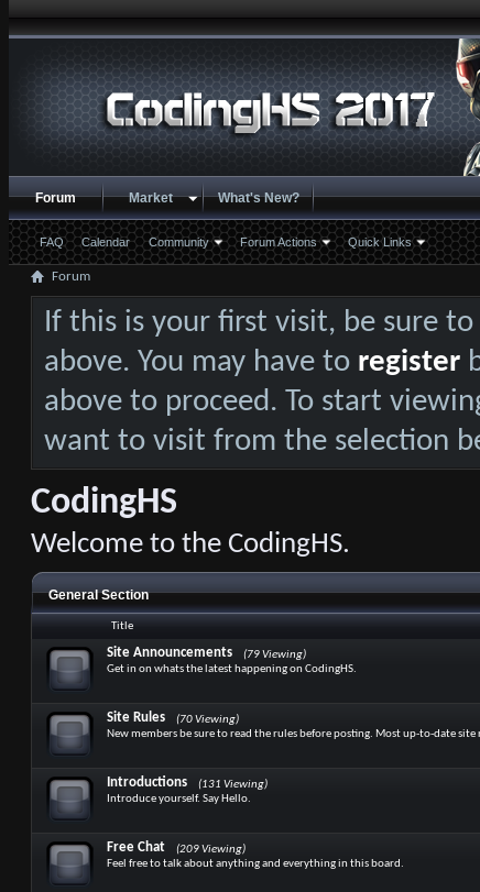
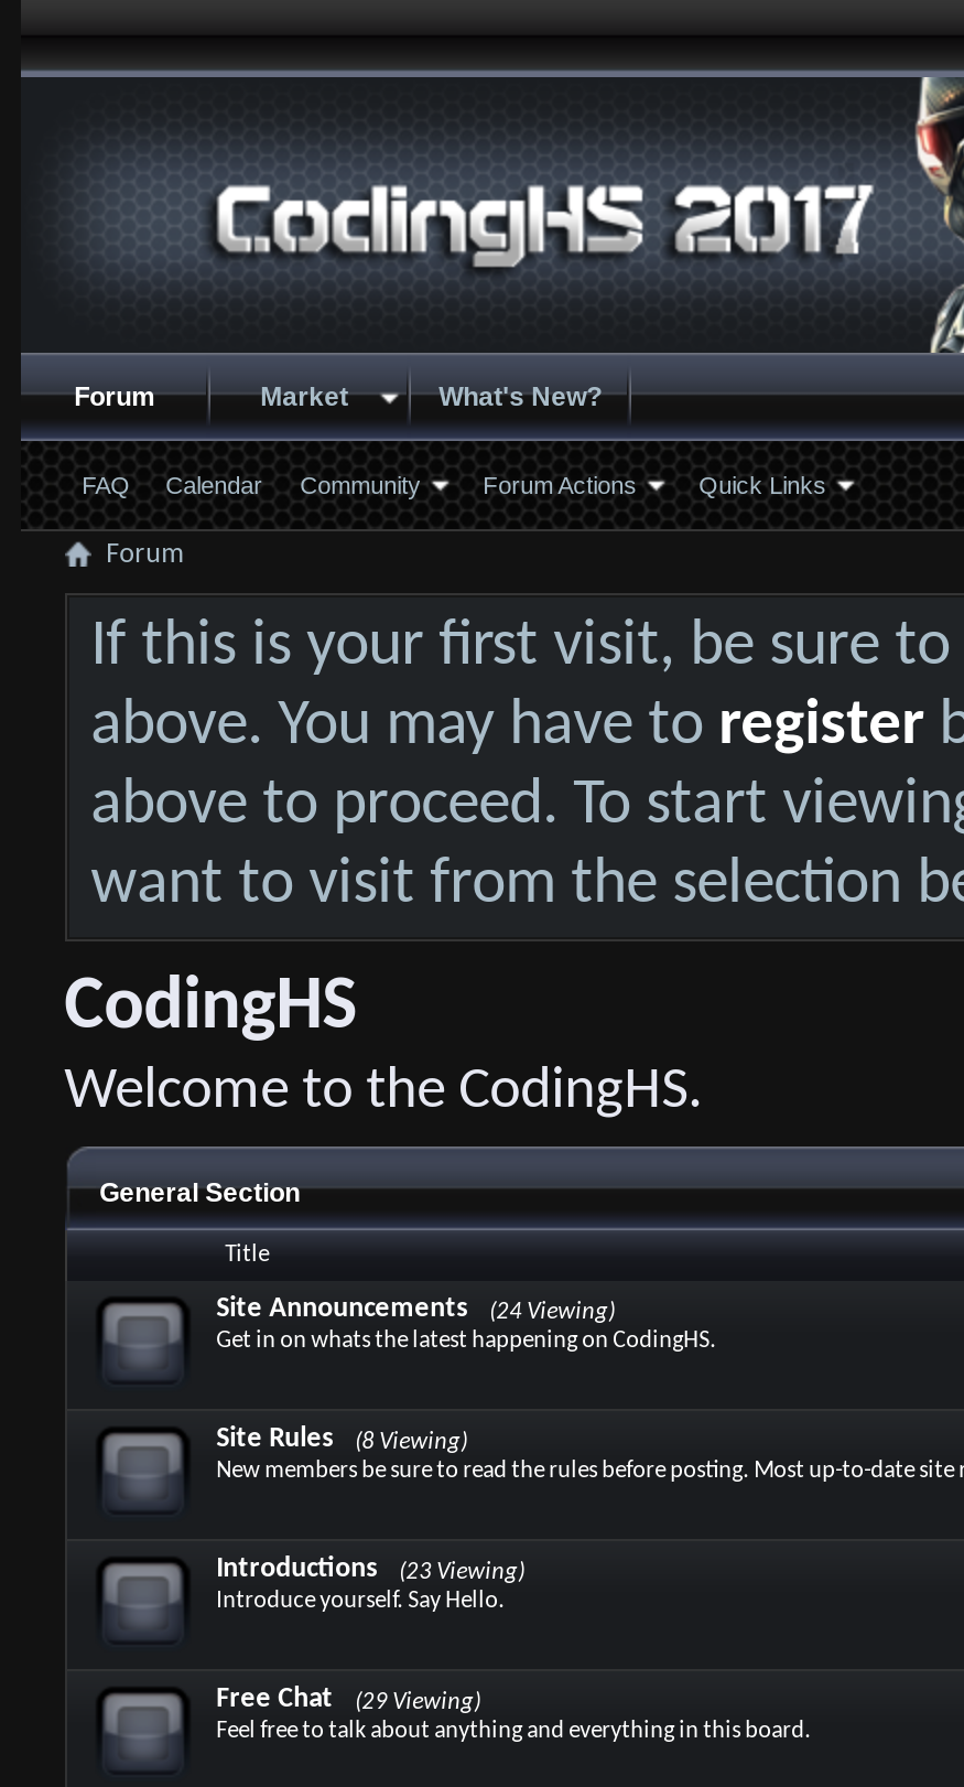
- Site Announcements (79 Viewing)
+ Site Announcements (24 Viewing)

- Site Rules (70 Viewing)
+ Site Rules (8 Viewing)

- Introductions (131 Viewing)
+ Introductions (23 Viewing)

- Free Chat (209 Viewing)
+ Free Chat (29 Viewing)
